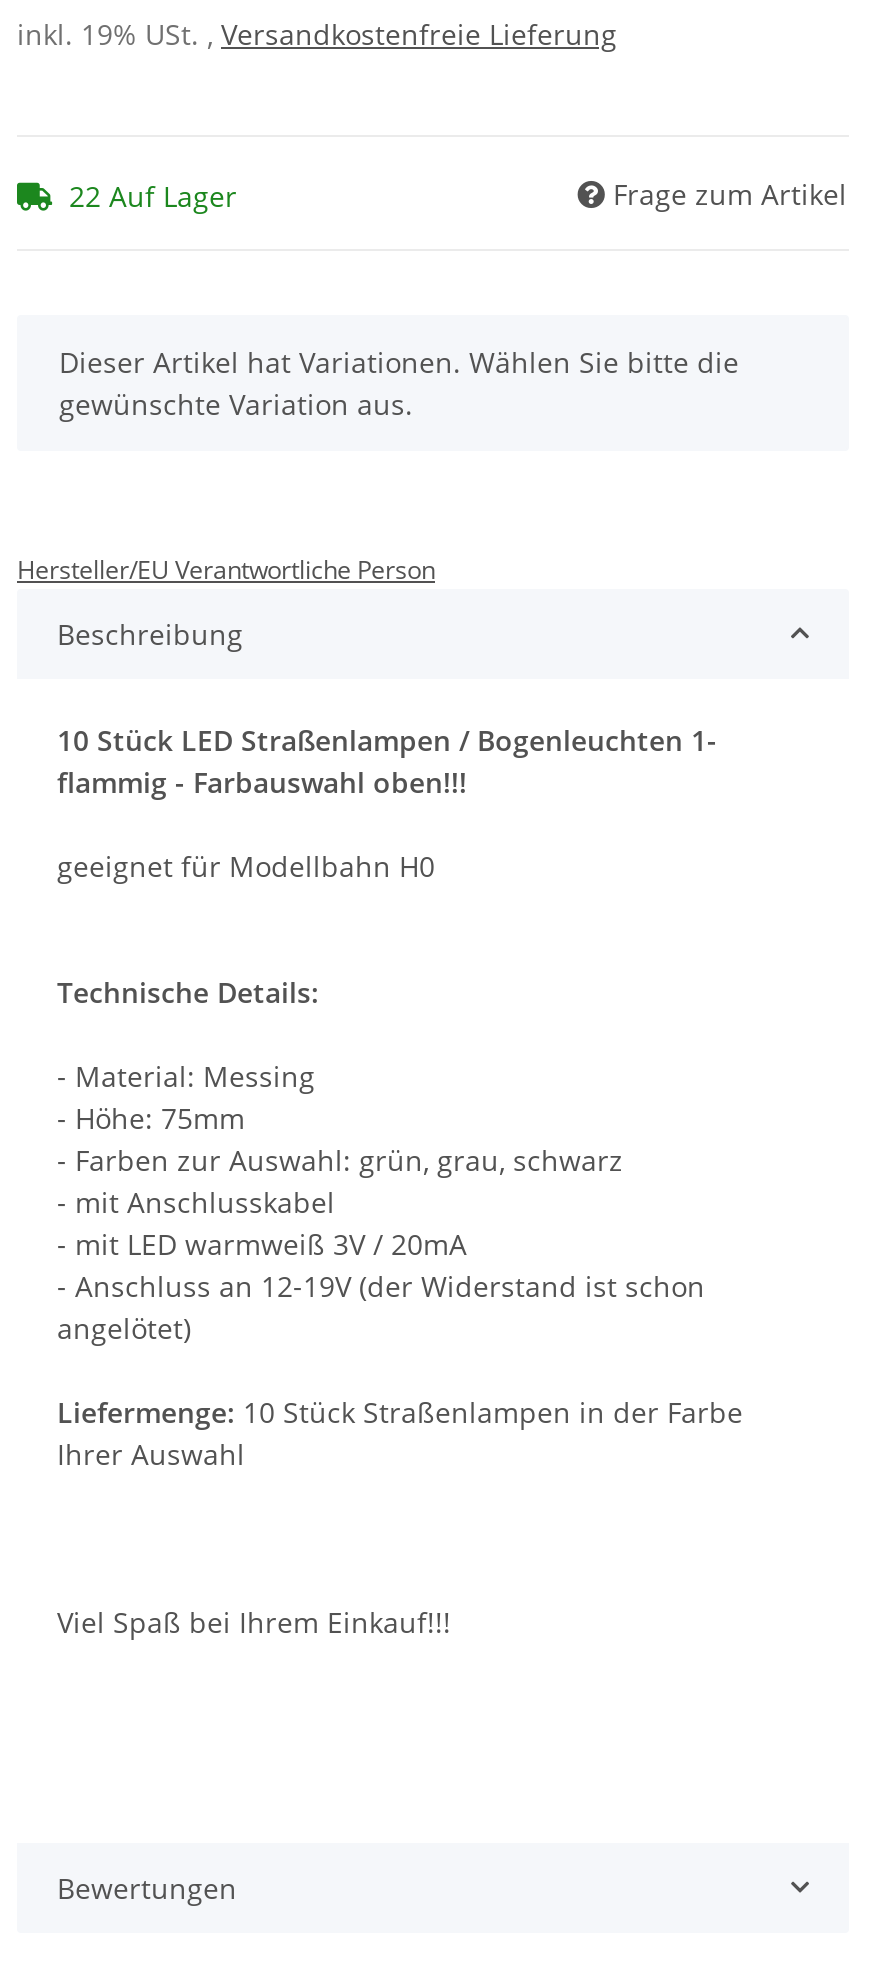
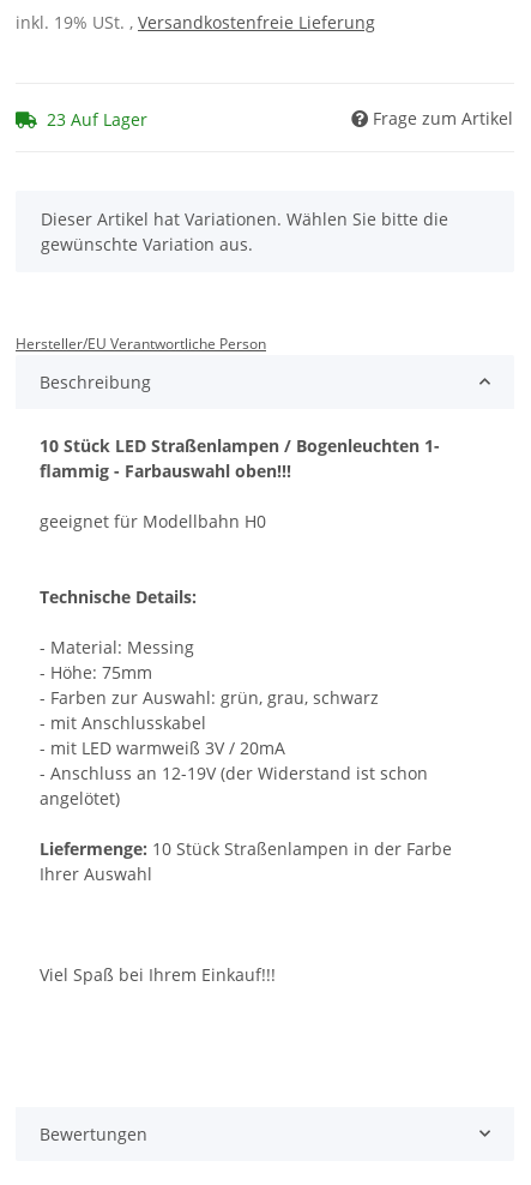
- 22 Auf Lager
+ 23 Auf Lager
